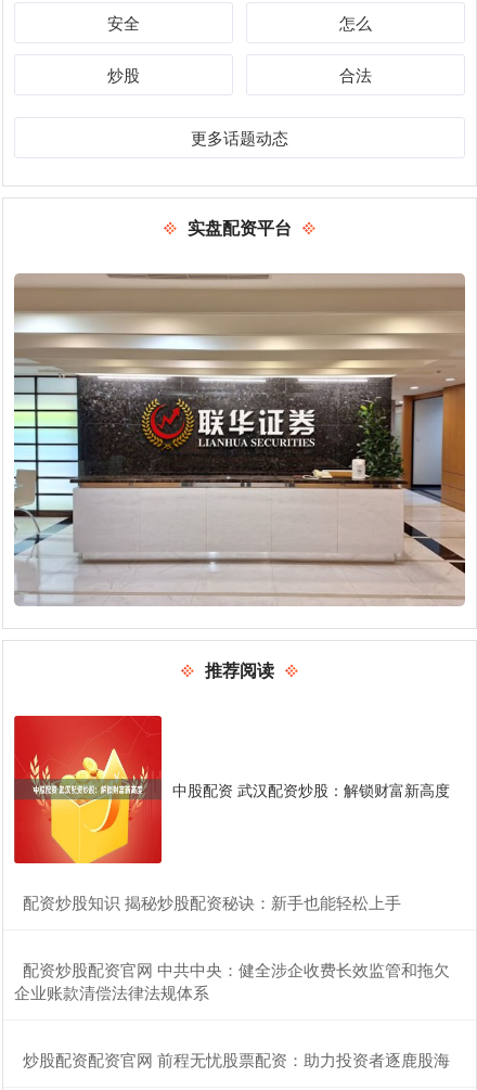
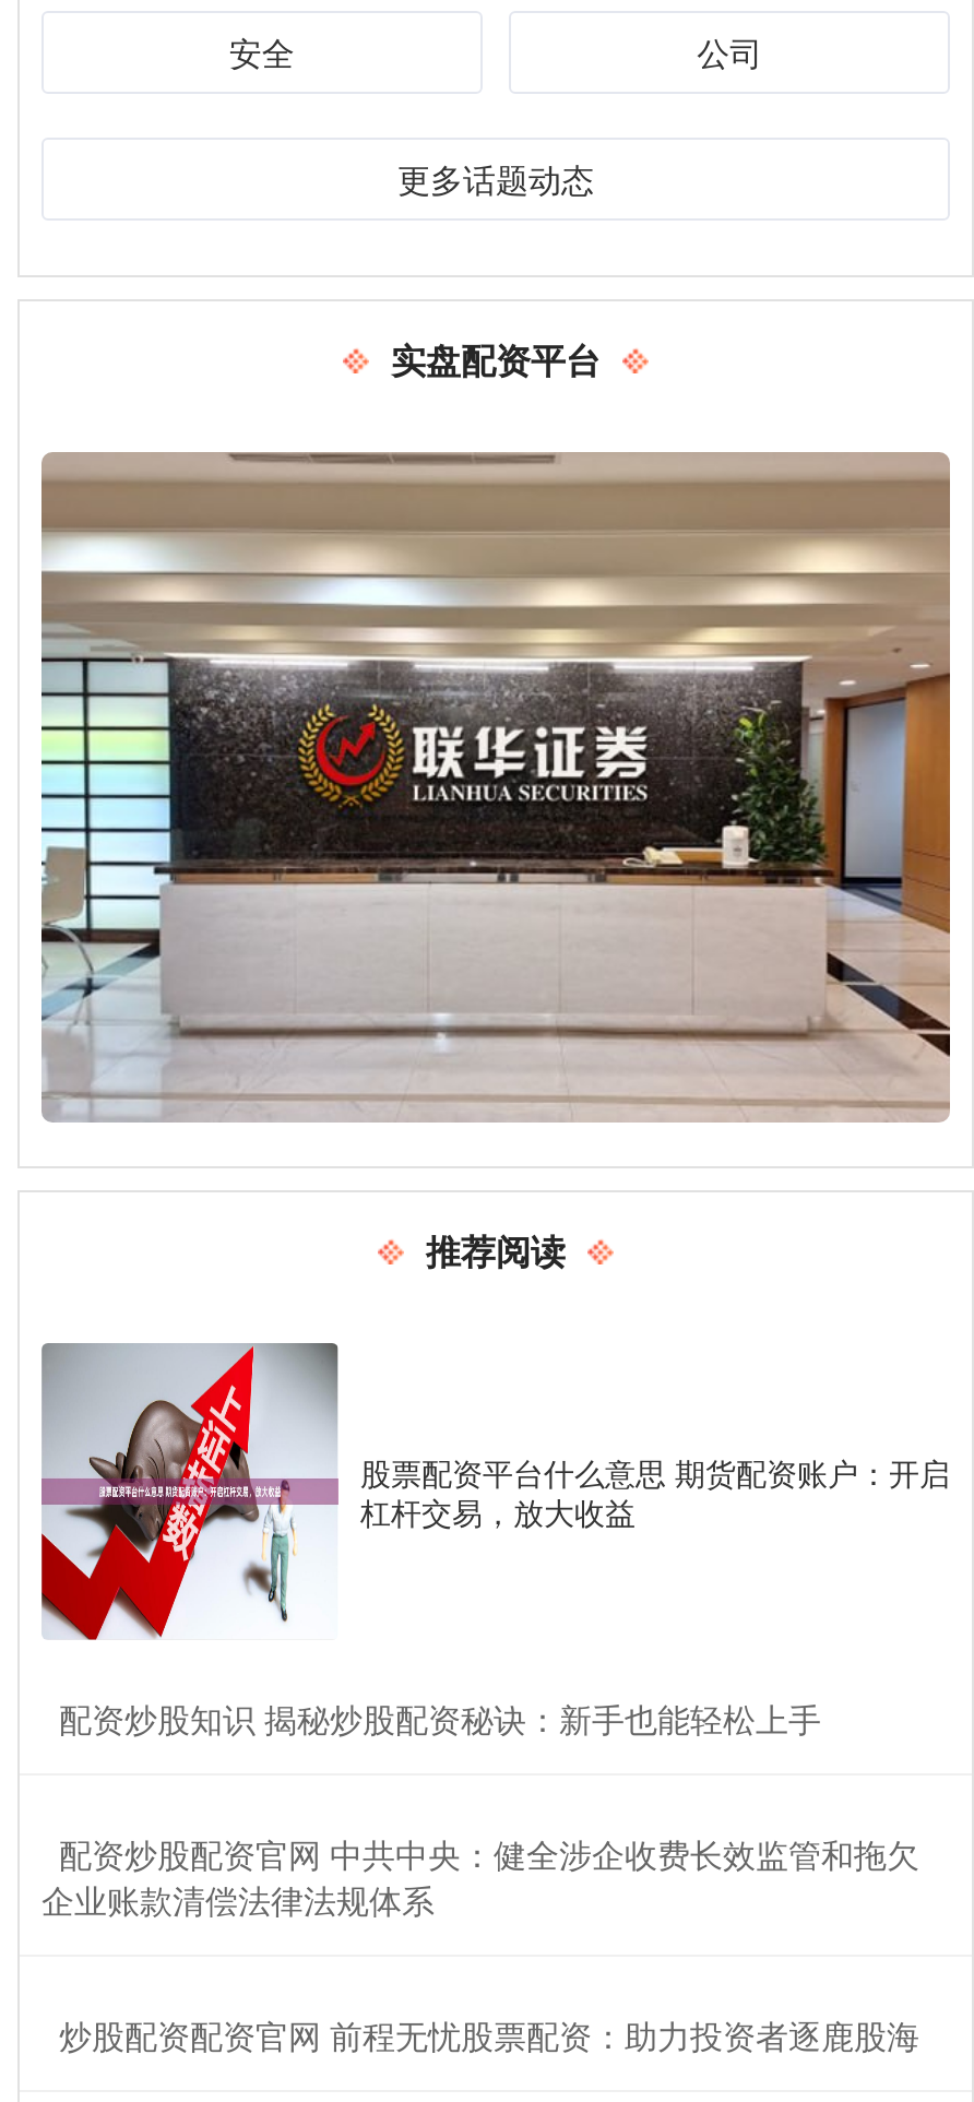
- 怎么
- 炒股
- 合法
+ 公司

- [image]
- 中股配资 武汉配资炒股：解锁财富新高度
+ [image]
+ 股票配资平台什么意思 期货配资账户：开启
+ 杠杆交易，放大收益
